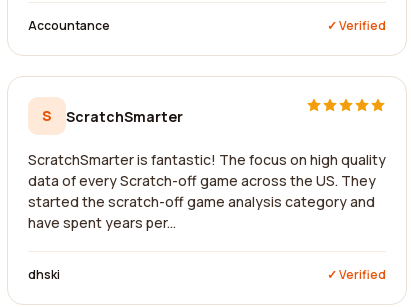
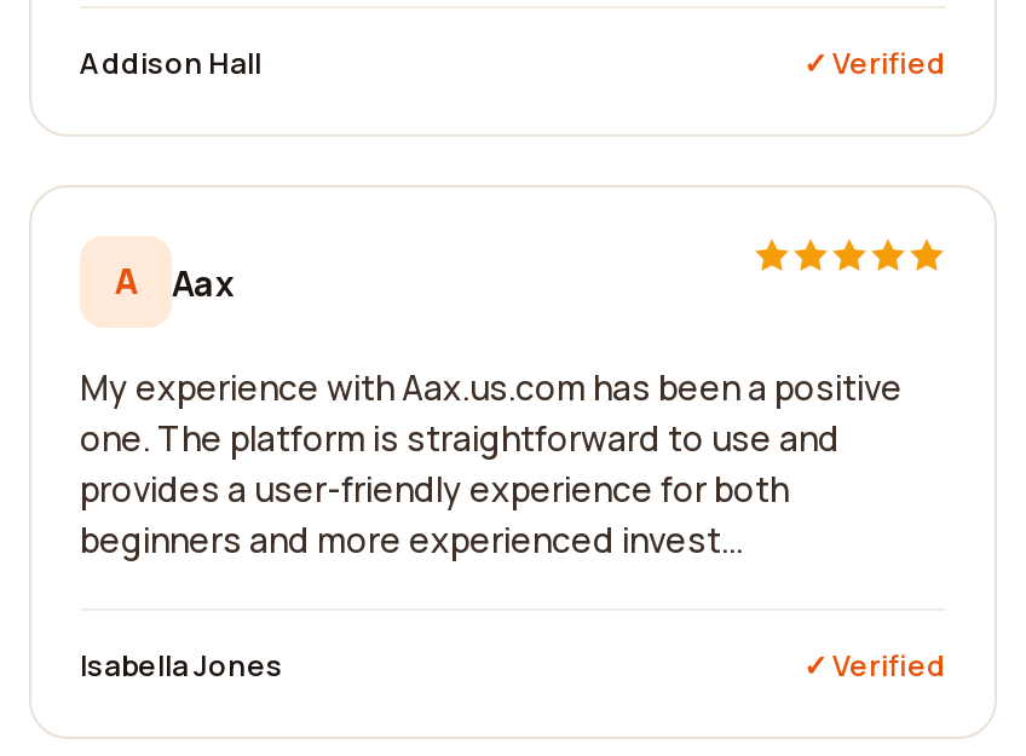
- Accountance
+ Addison Hall

- S
- ScratchSmarter
+ A
+ Aax

- ScratchSmarter is fantastic! The focus on high quality
- data of every Scratch-off game across the US. They
- started the scratch-off game analysis category and
- have spent years per...
+ My experience with Aax.us.com has been a positive
+ one. The platform is straightforward to use and
+ provides a user-friendly experience for both
+ beginners and more experienced invest...

- dhski
+ Isabella Jones
